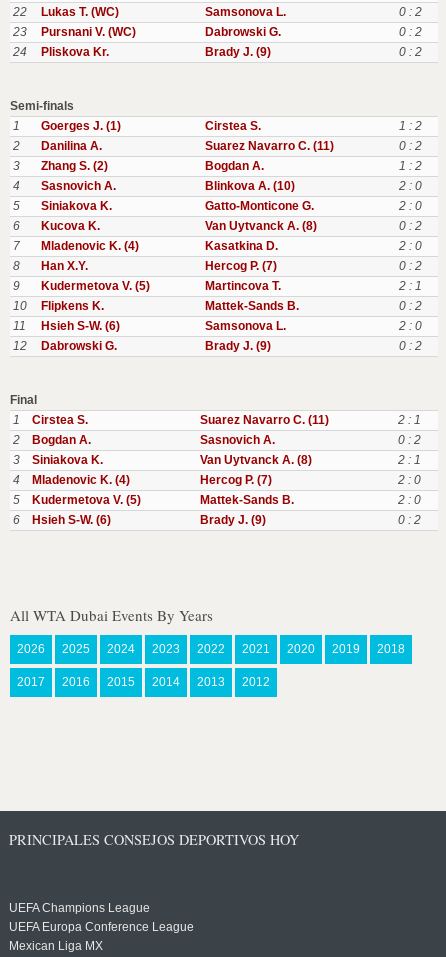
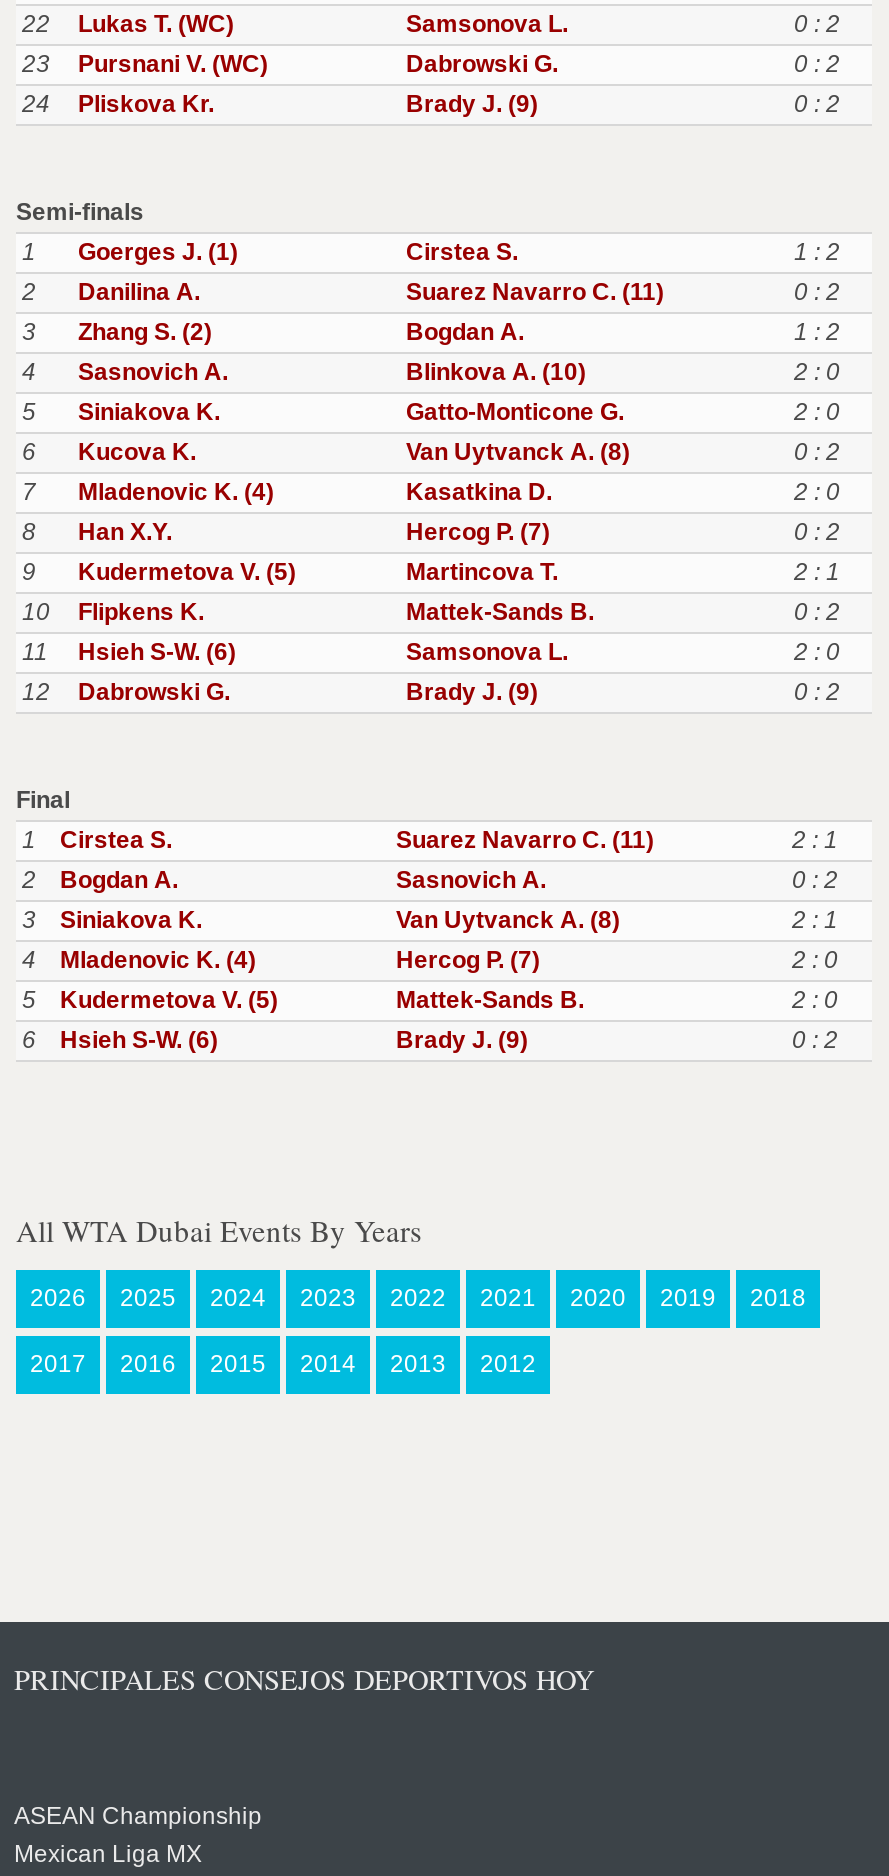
- UEFA Champions League
- UEFA Europa Conference League
+ ASEAN Championship
